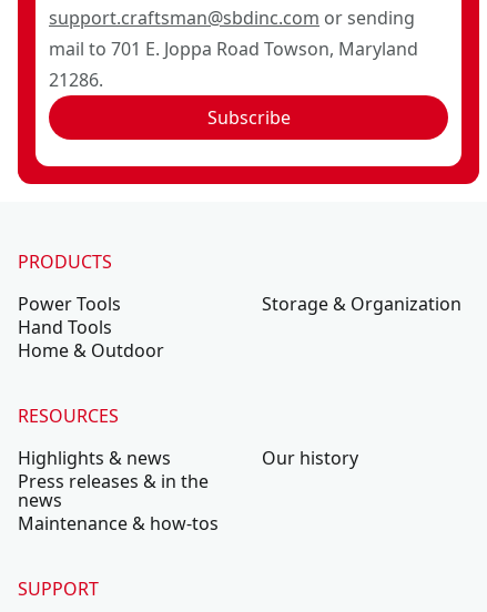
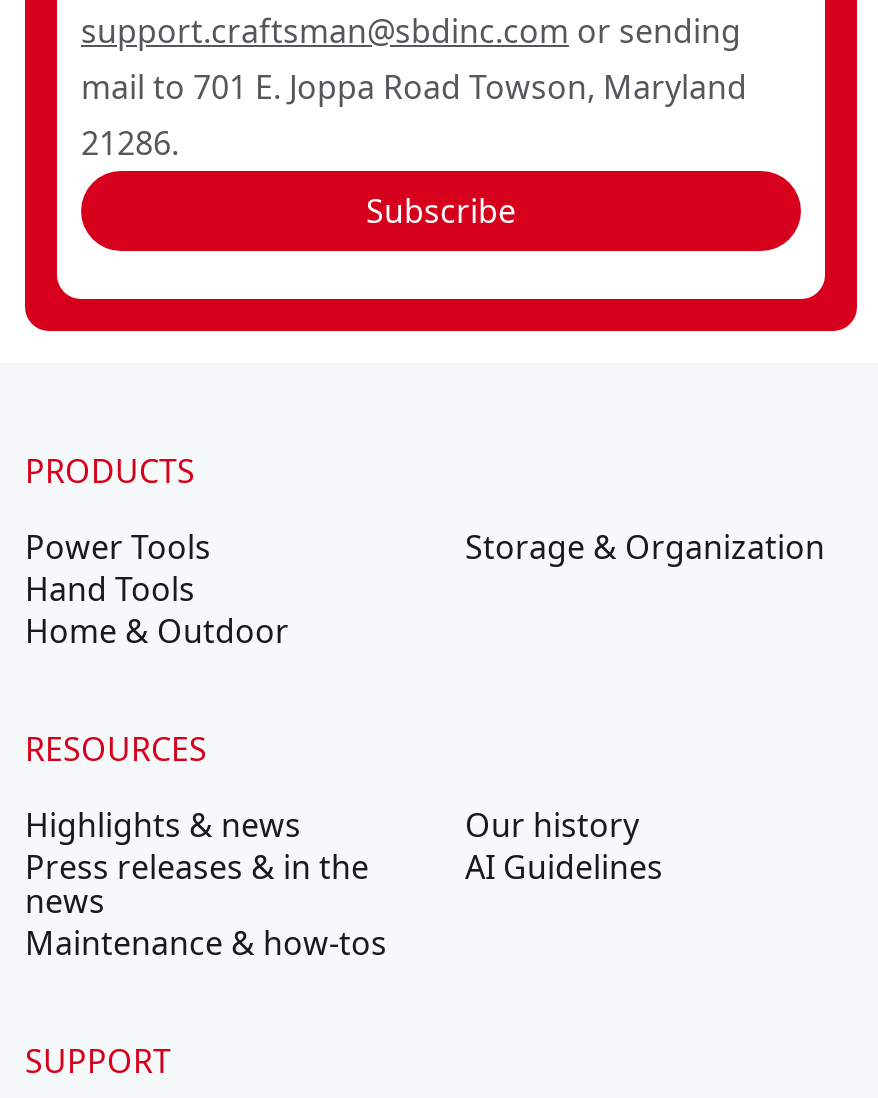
+ AI Guidelines
